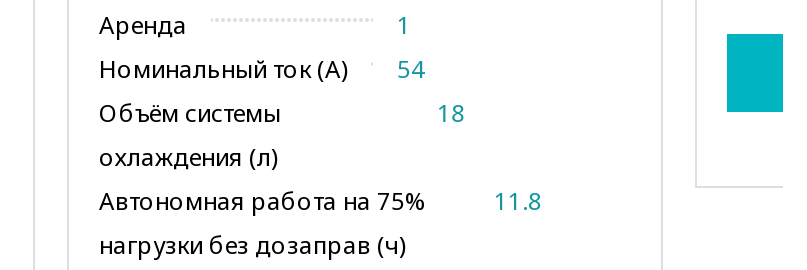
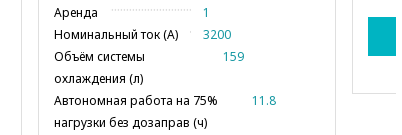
- Номинальный ток (А) 54
+ Номинальный ток (А) 3200

- 18
+ 159
